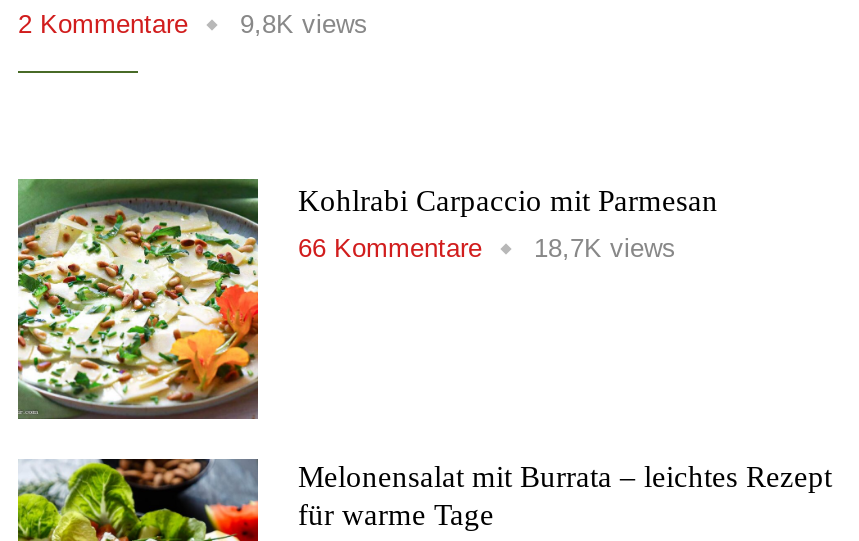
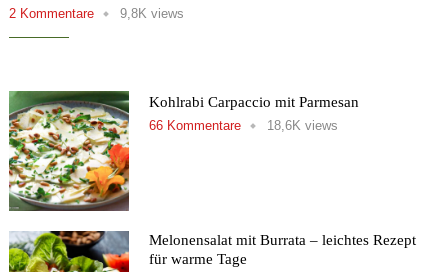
- 66 Kommentare 18,7K views
+ 66 Kommentare 18,6K views
